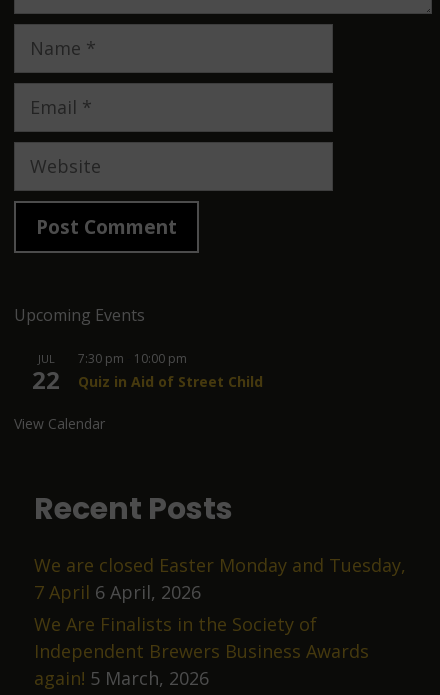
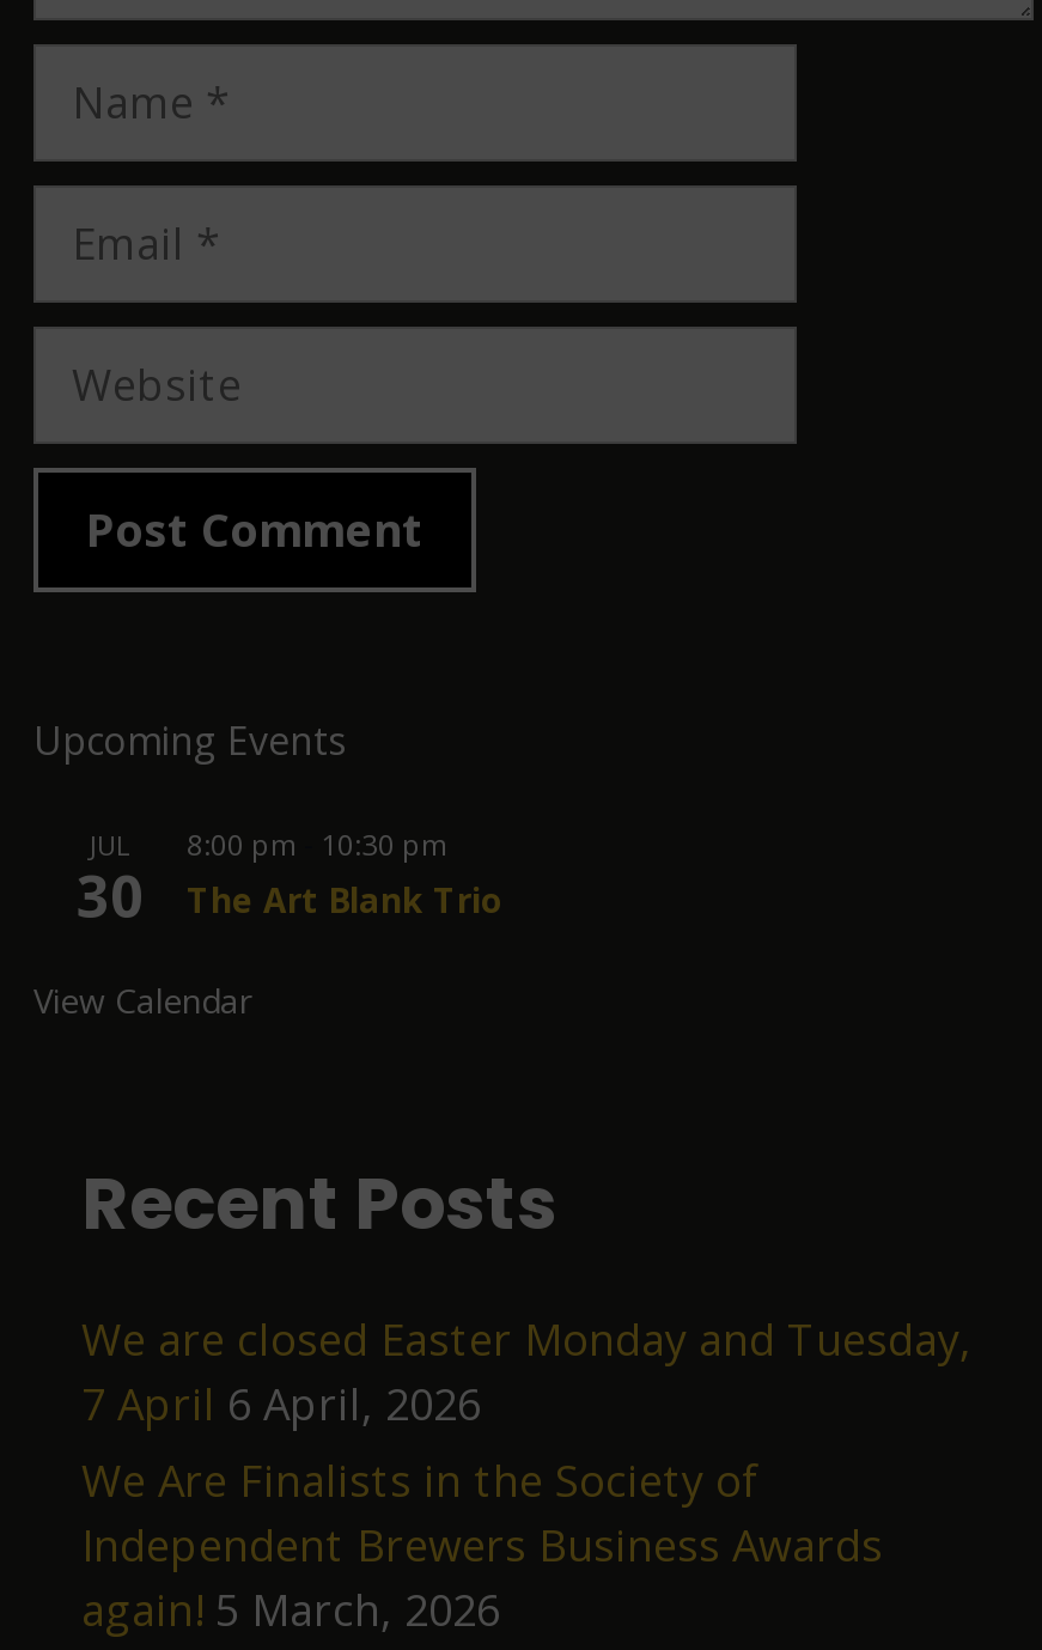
- 7:30 pm - 10:00 pm
- Quiz in Aid of Street Child
+ 8:00 pm - 10:30 pm
+ The Art Blank Trio

- 22
+ 30
